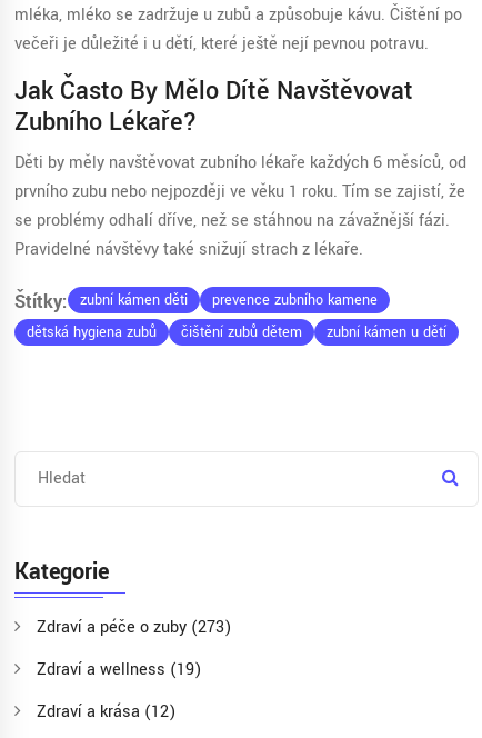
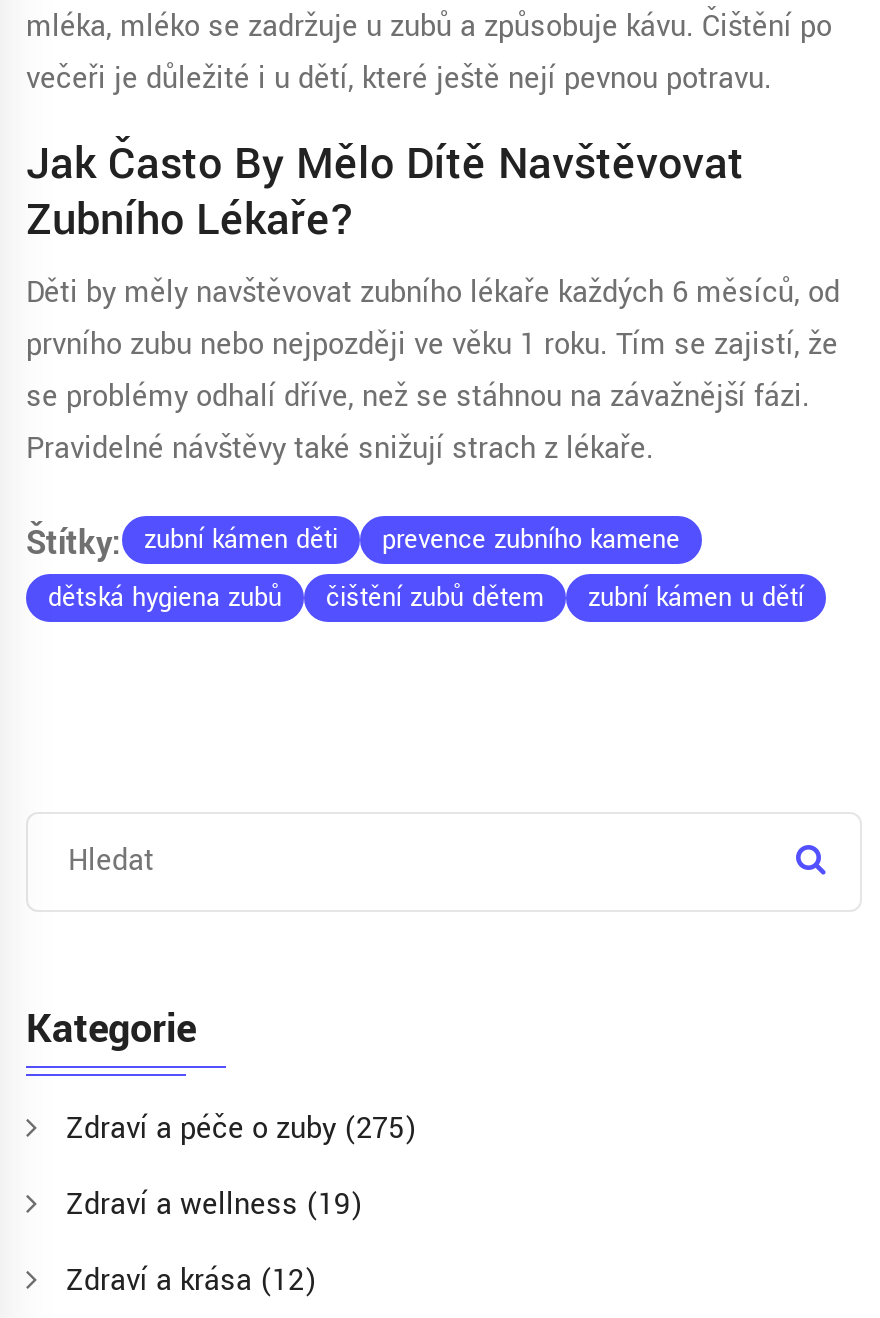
- Zdraví a péče o zuby (273)
+ Zdraví a péče o zuby (275)
